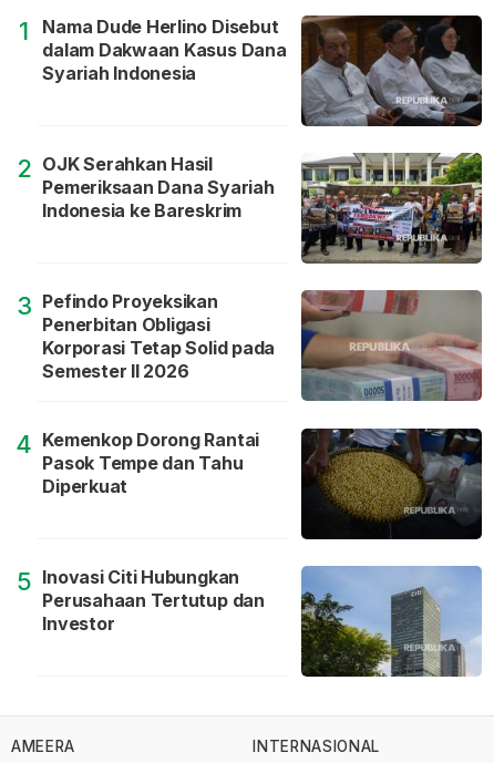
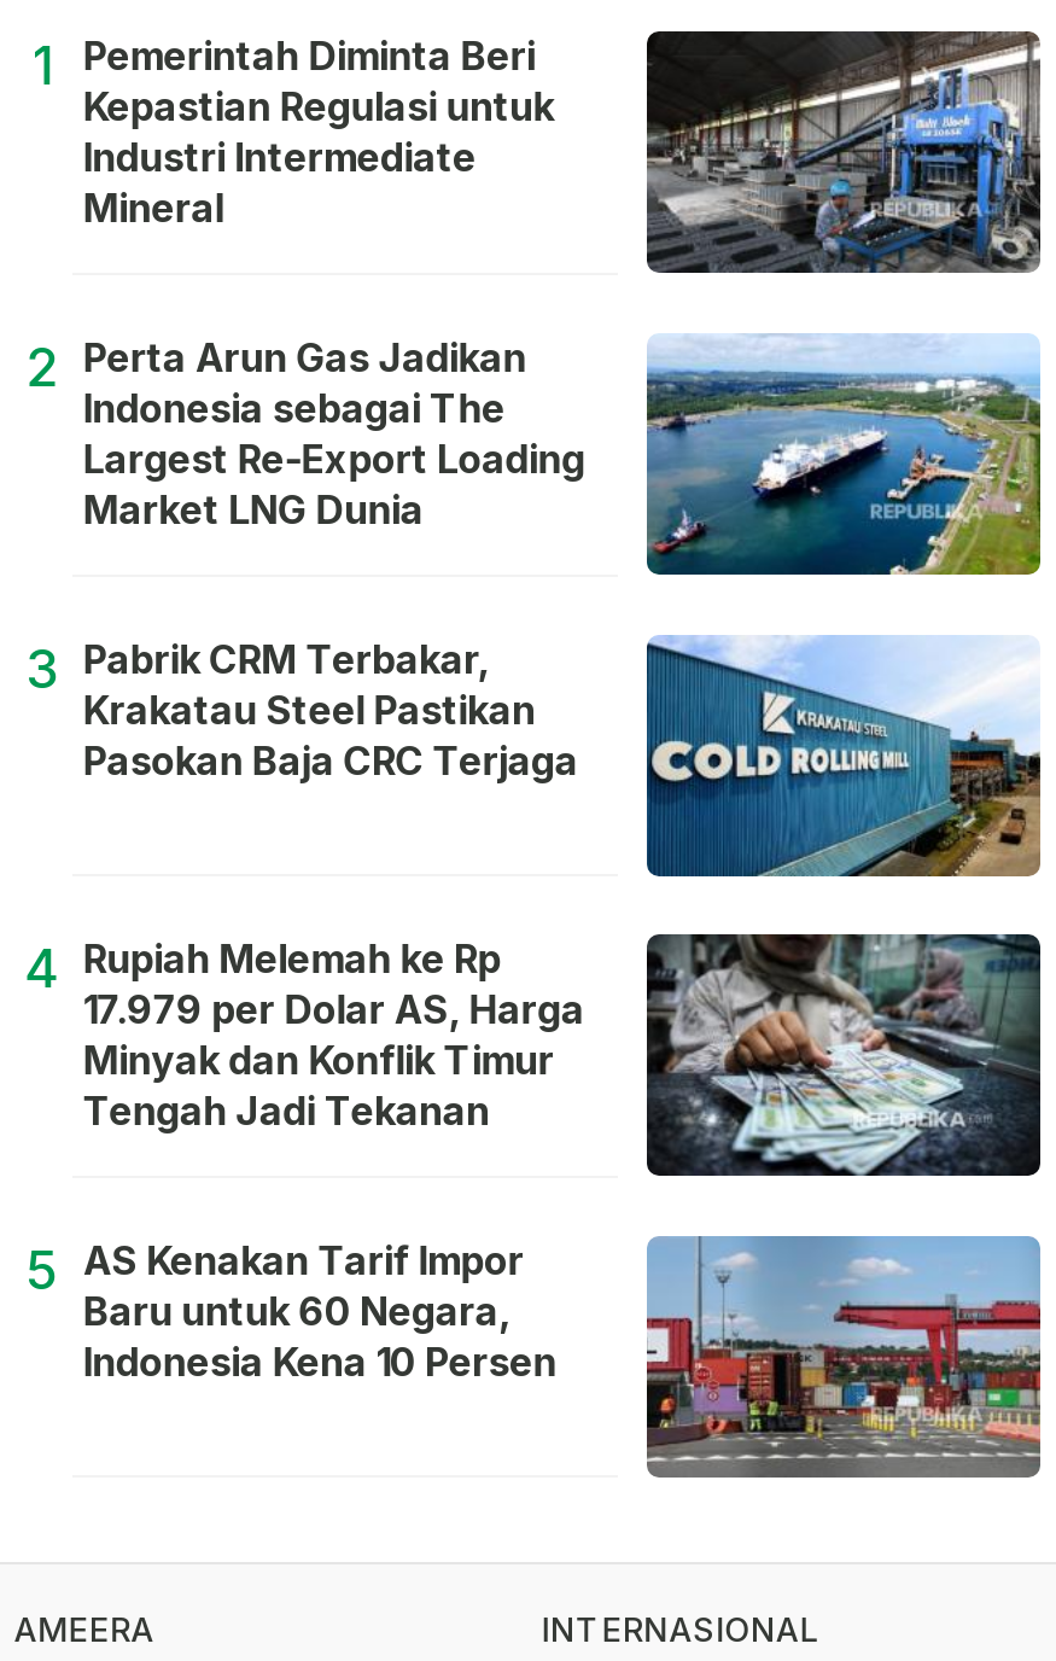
- [image]
- Nama Dude Herlino Disebut
- dalam Dakwaan Kasus Dana
- Syariah Indonesia
+ [image]
+ Pemerintah Diminta Beri
+ Kepastian Regulasi untuk
+ Industri Intermediate
+ Mineral

- [image]
- 2 OJK Serahkan Hasil
- Pemeriksaan Dana Syariah
- Indonesia ke Bareskrim
+ [image]
+ 2 Perta Arun Gas Jadikan
+ Indonesia sebagai The
+ Largest Re-Export Loading
+ Market LNG Dunia

- [image]
- 3 Pefindo Proyeksikan
- Penerbitan Obligasi
- Korporasi Tetap Solid pada
- Semester II 2026
+ [image]
+ 3 Pabrik CRM Terbakar,
+ Krakatau Steel Pastikan
+ Pasokan Baja CRC Terjaga

- [image]
- 4 Kemenkop Dorong Rantai
- Pasok Tempe dan Tahu
- Diperkuat
+ [image]
+ 4 Rupiah Melemah ke Rp
+ 17.979 per Dolar AS, Harga
+ Minyak dan Konflik Timur
+ Tengah Jadi Tekanan

- [image]
- 5 Inovasi Citi Hubungkan
- Perusahaan Tertutup dan
- Investor
+ [image]
+ 5 AS Kenakan Tarif Impor
+ Baru untuk 60 Negara,
+ Indonesia Kena 10 Persen
